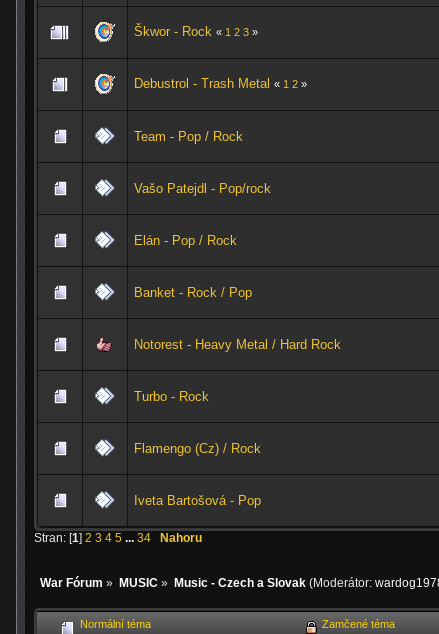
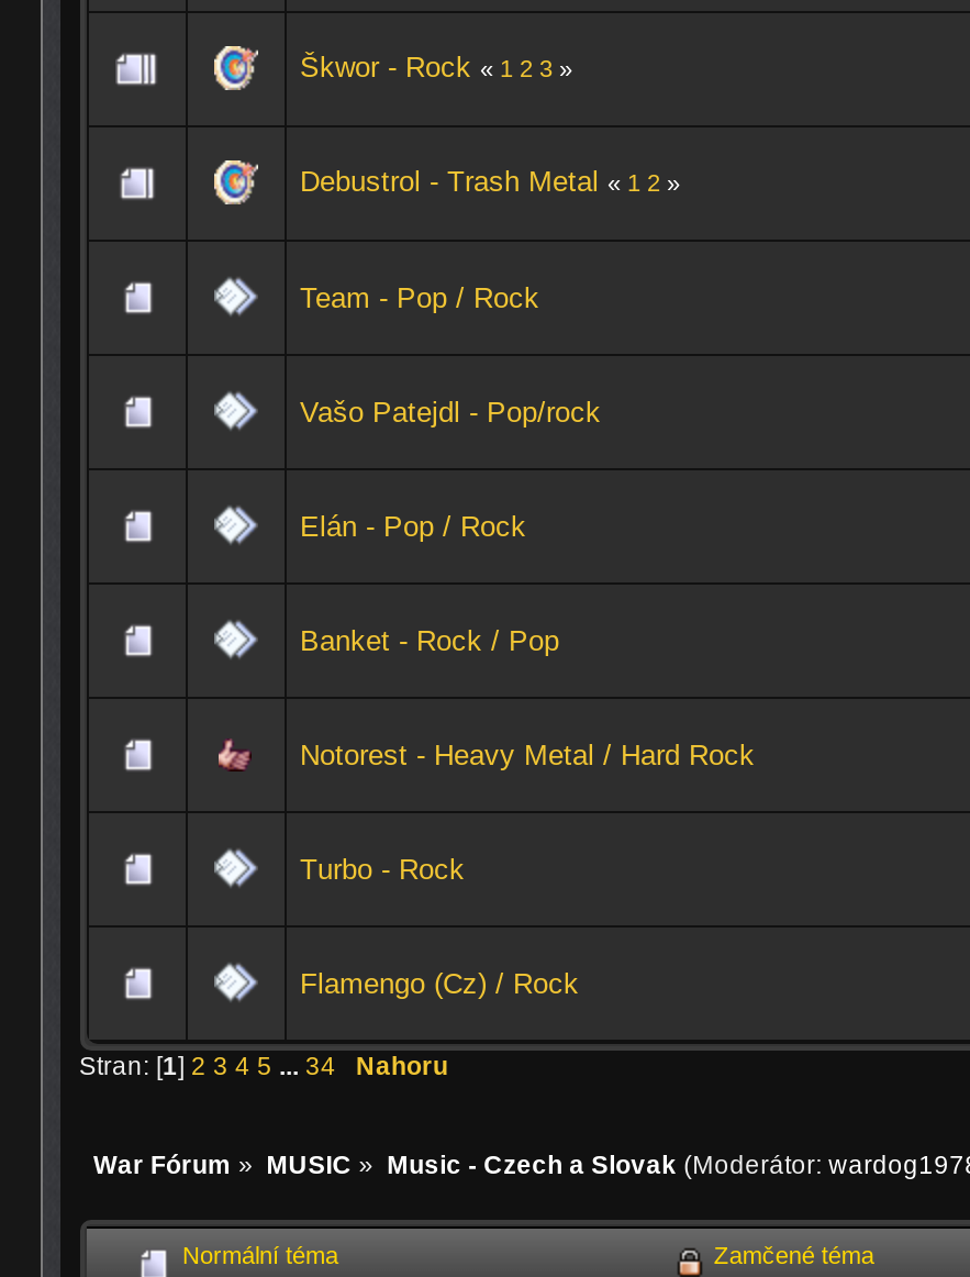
- Iveta Bartošová - Pop
